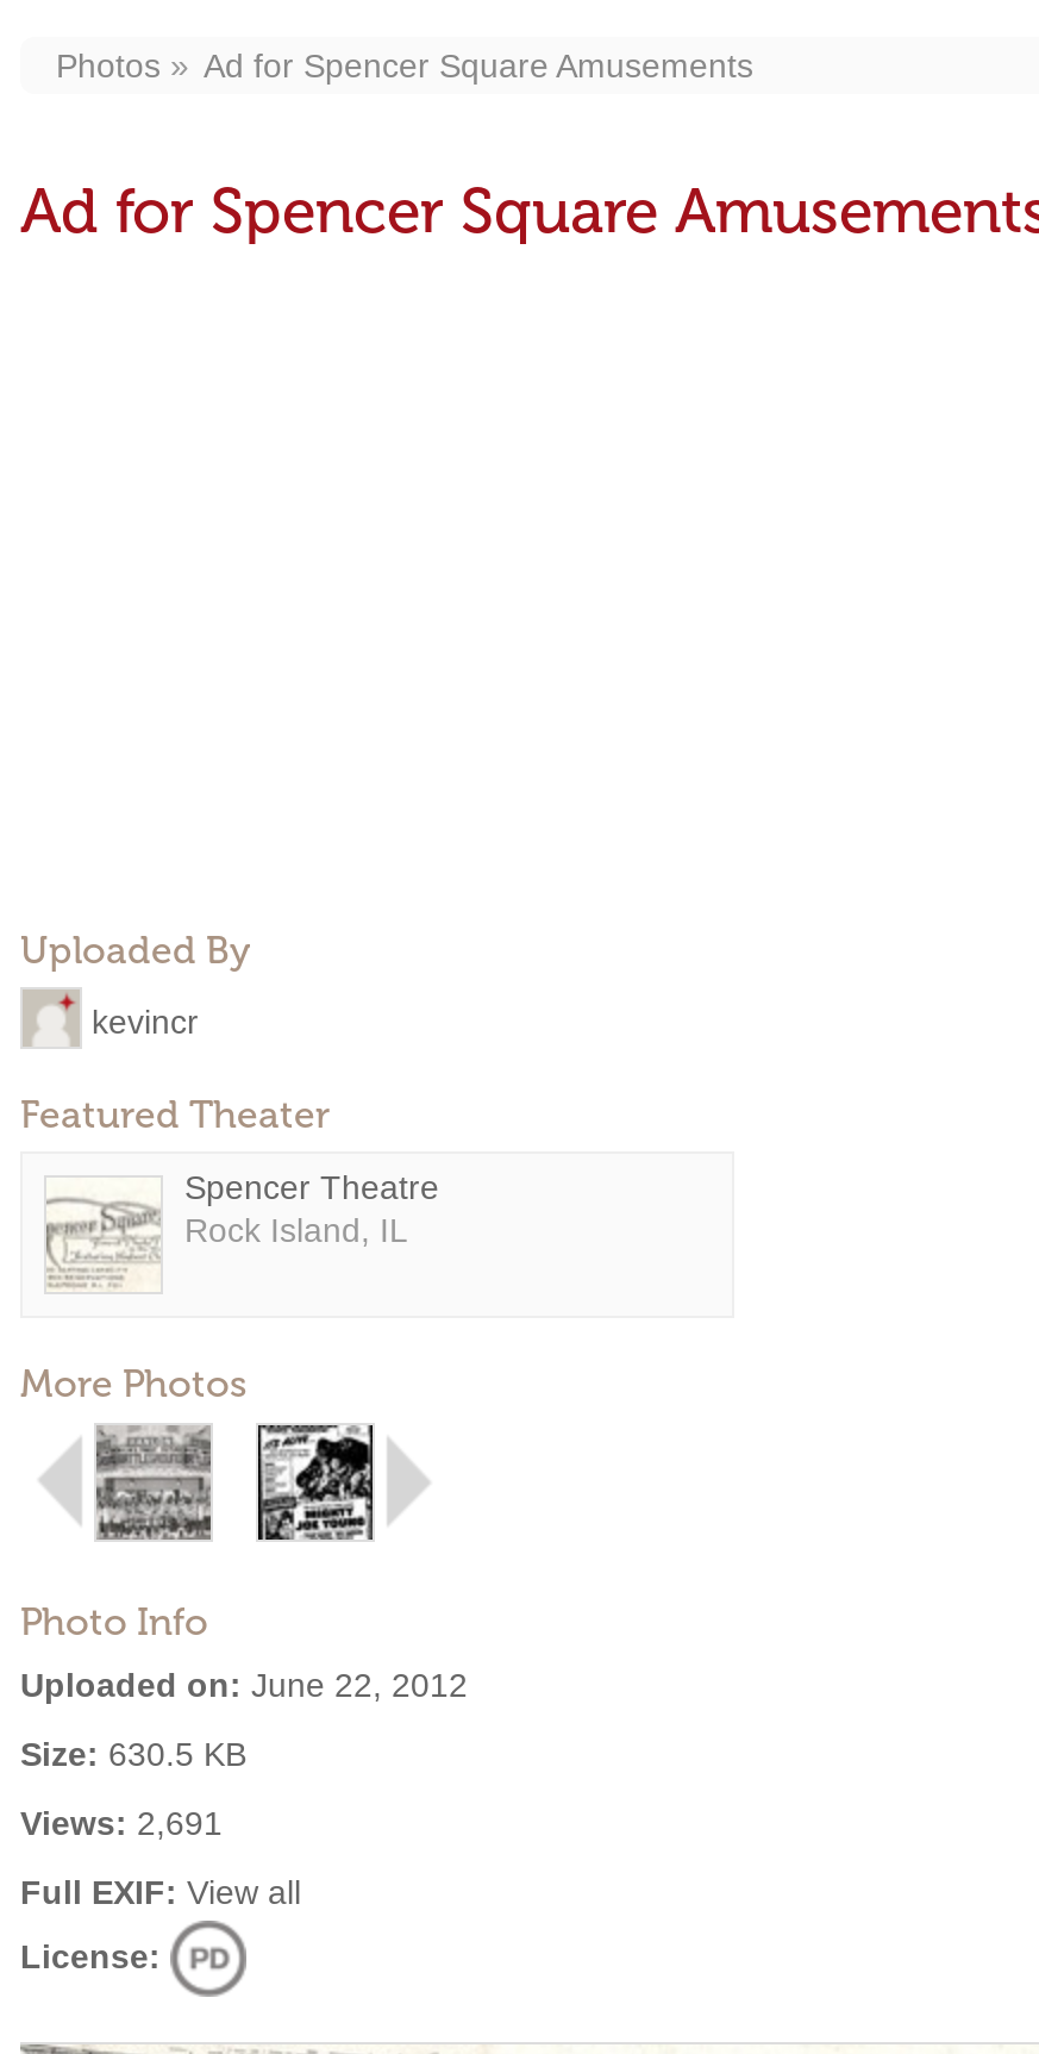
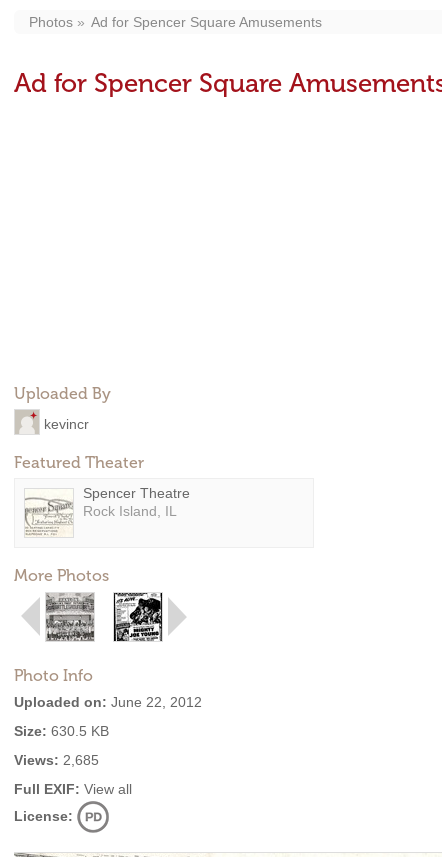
- Views: 2,691
+ Views: 2,685
